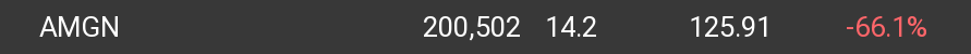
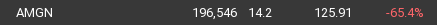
- 200,502 14.2
+ 196,546 14.2

- -66.1%
+ -65.4%
